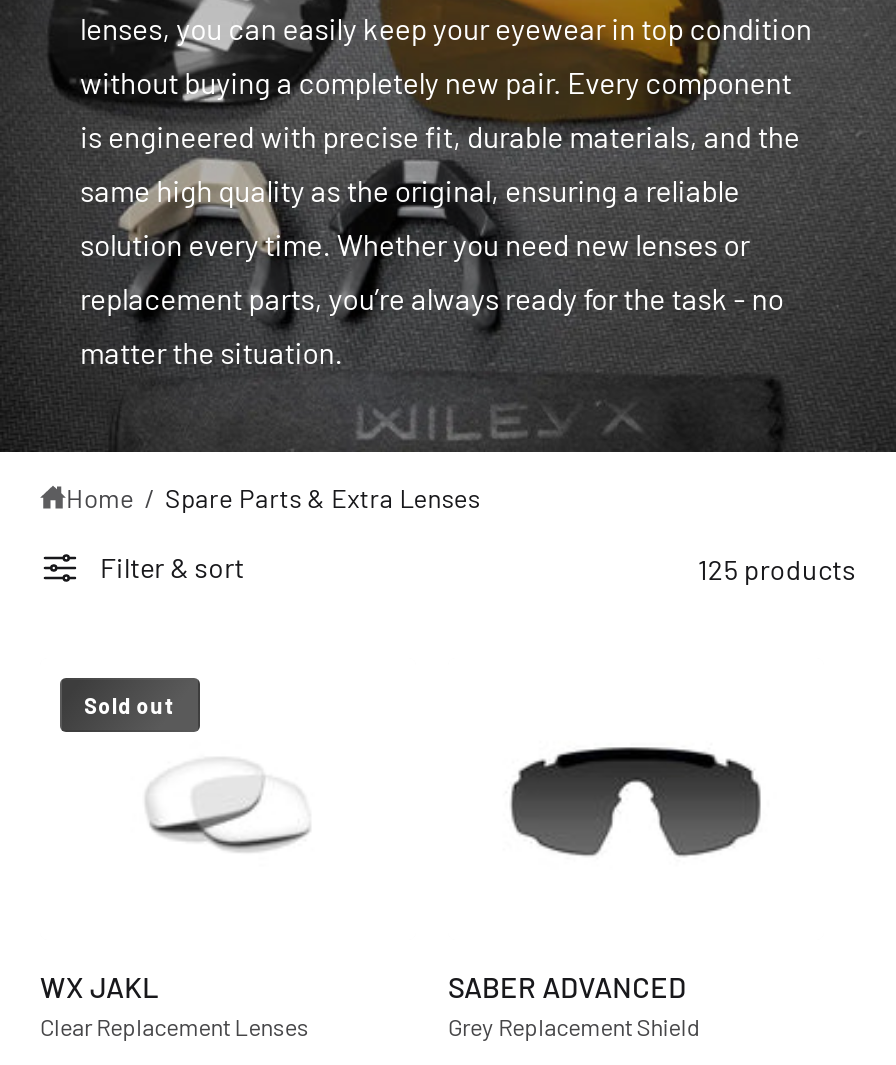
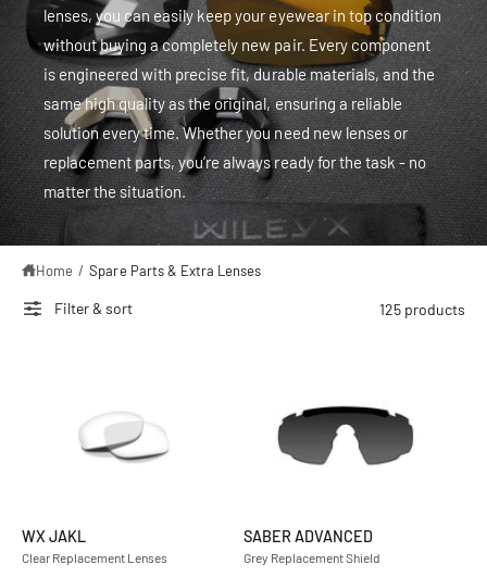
- Sold out
